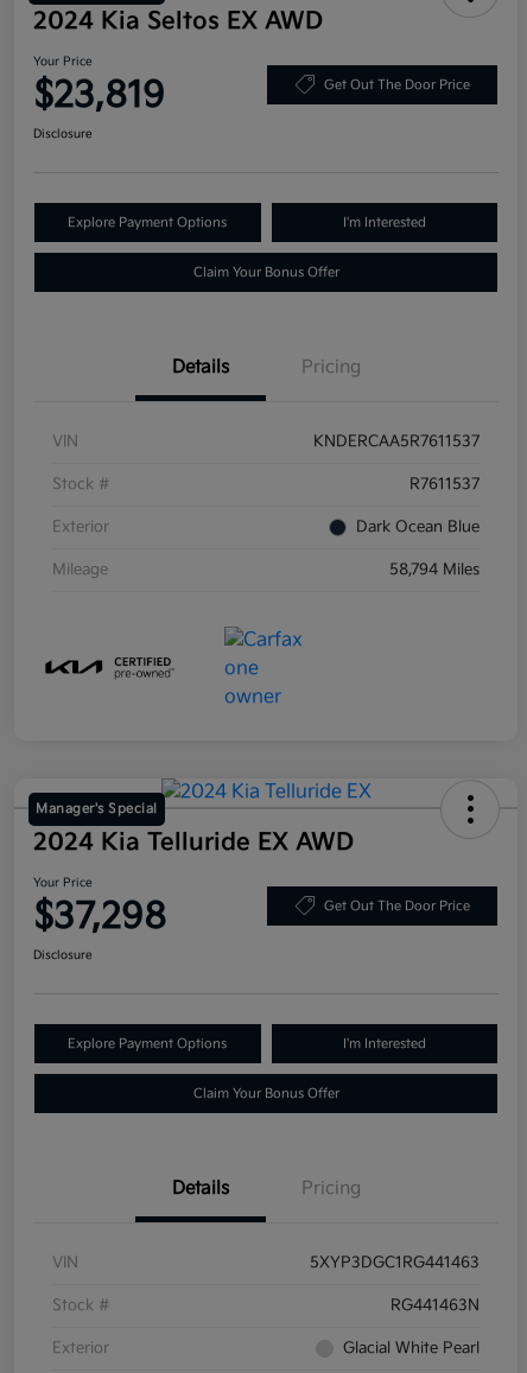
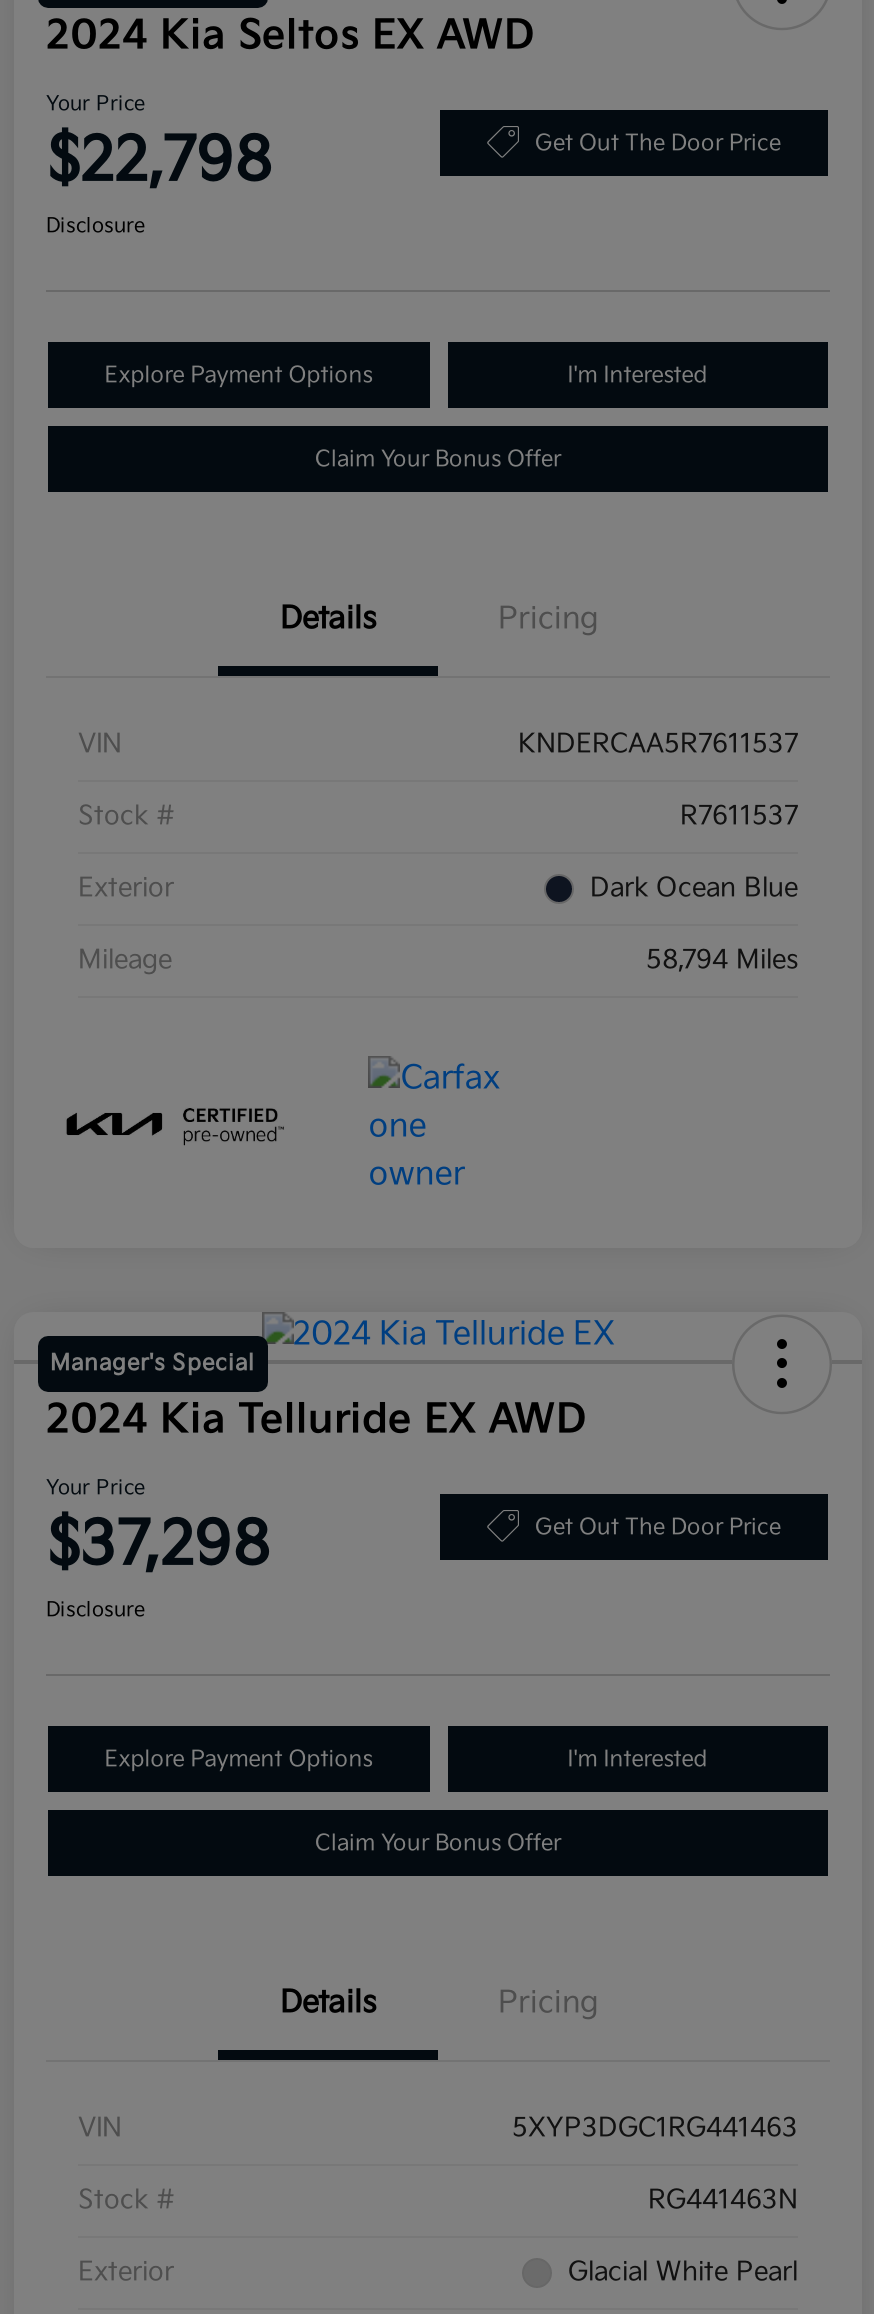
- $23,819
+ $22,798
